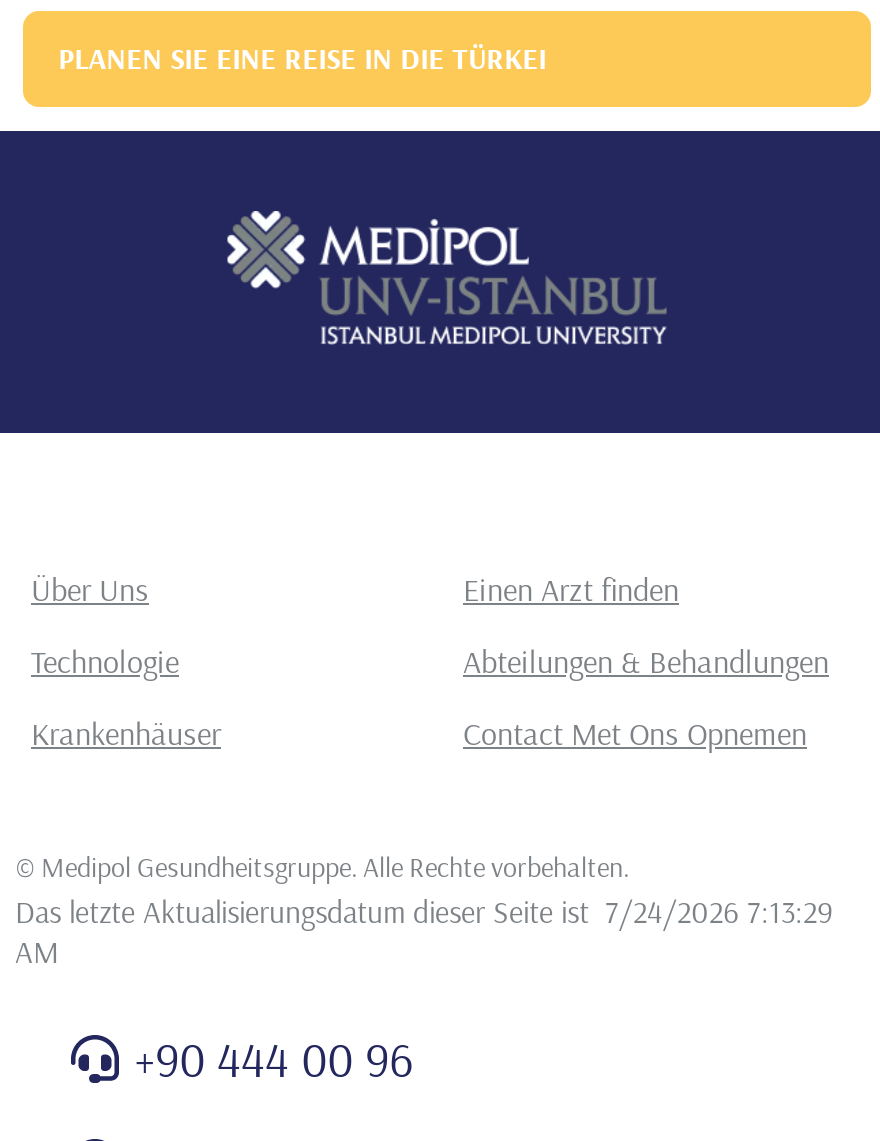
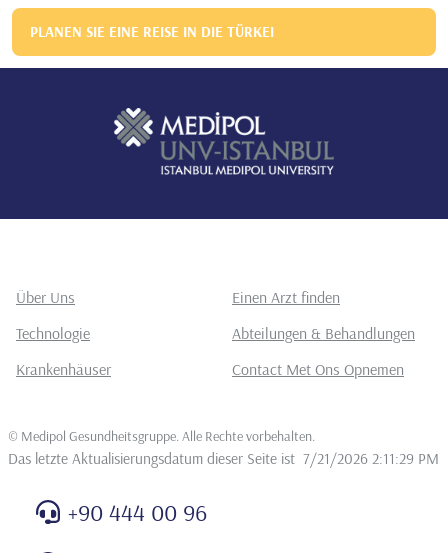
- Das letzte Aktualisierungsdatum dieser Seite ist 7/24/2026 7:13:29
- AM
+ Das letzte Aktualisierungsdatum dieser Seite ist 7/21/2026 2:11:29 PM
